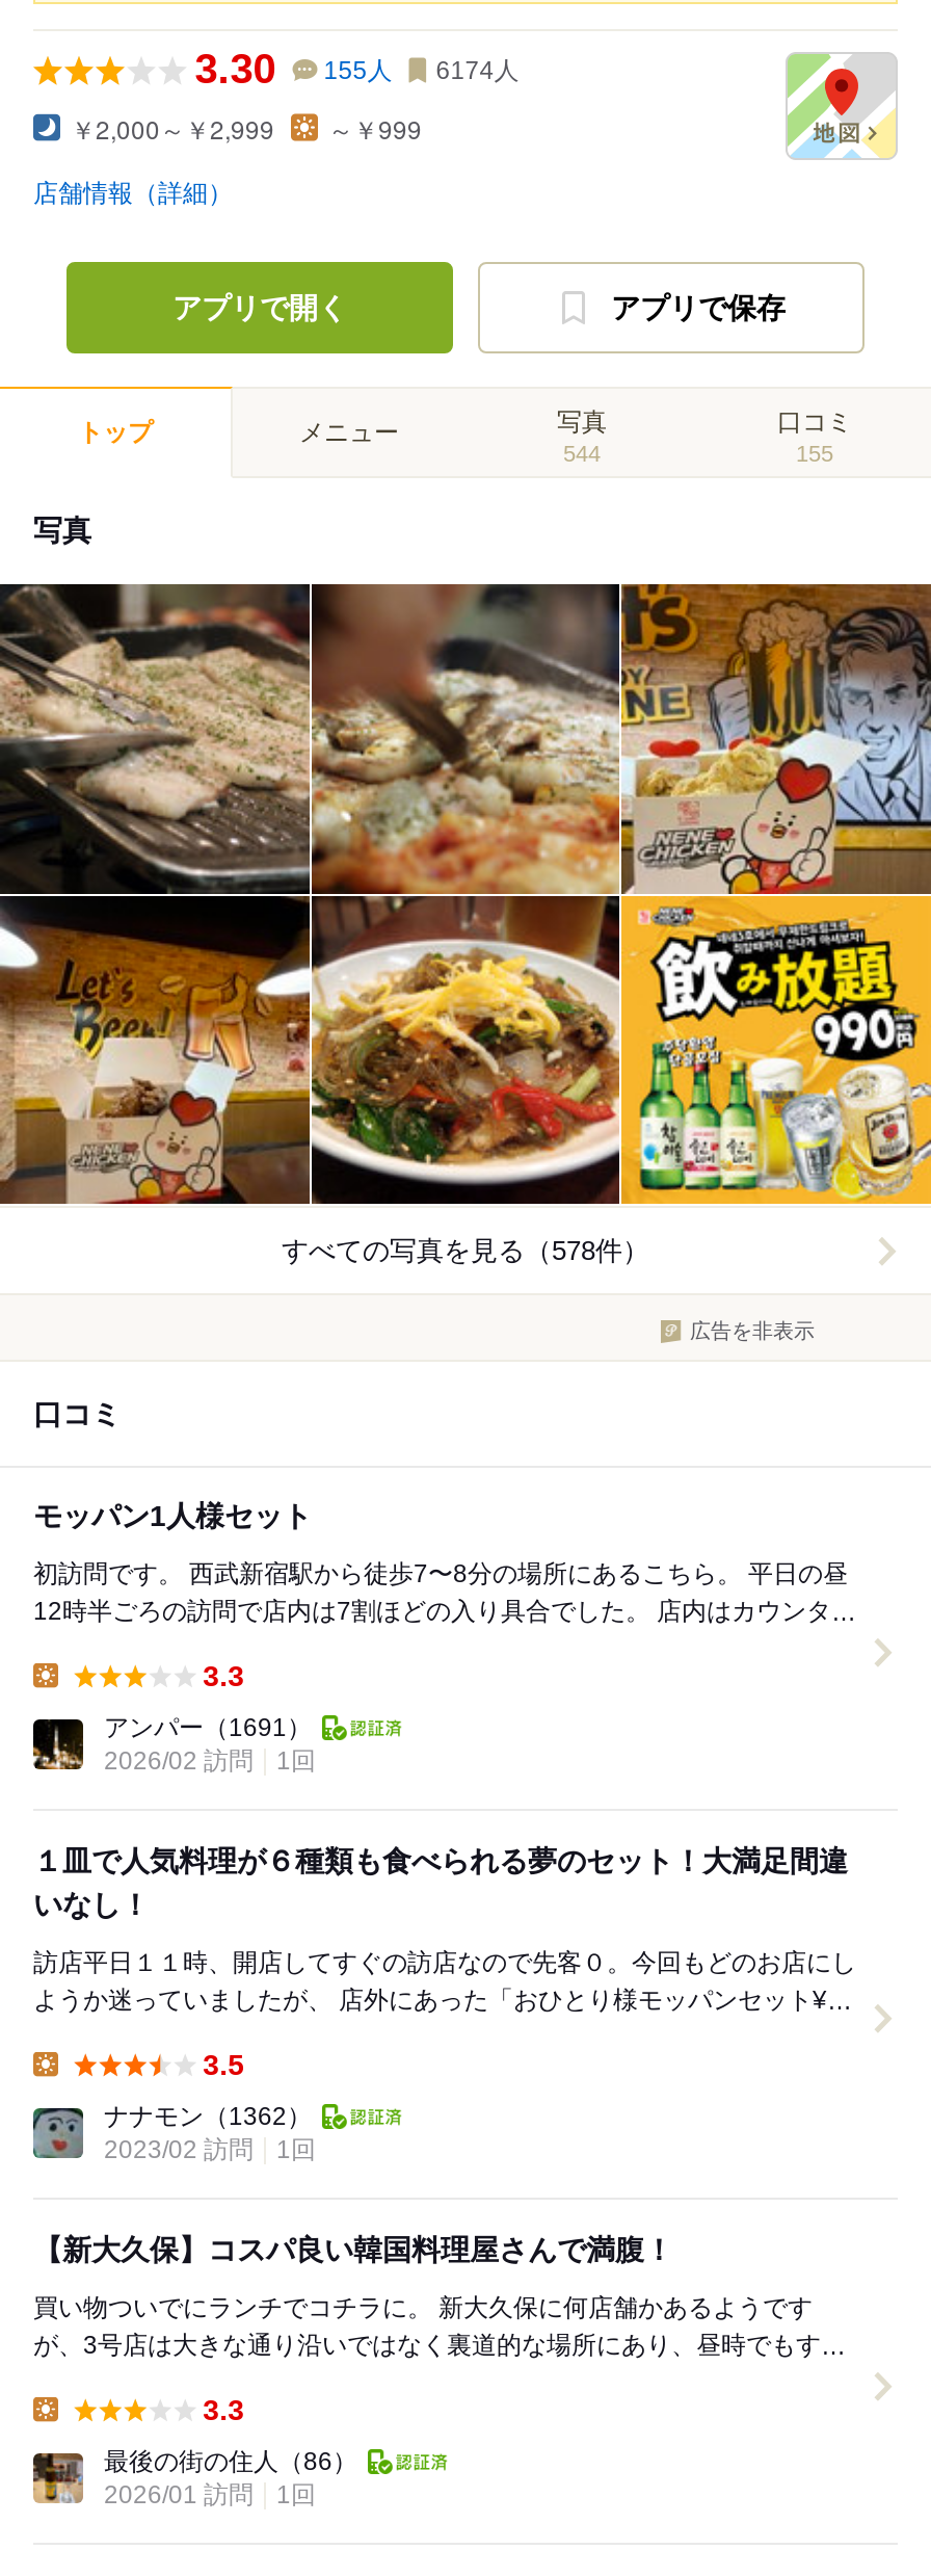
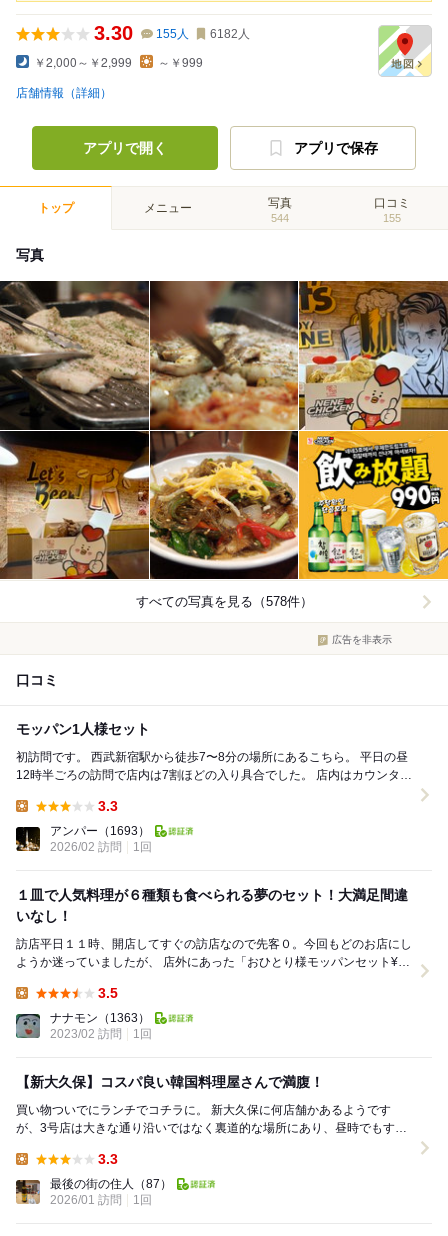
- 3.30 155人 6174人
+ 3.30 155人 6182人

- アンパー（1691）
+ アンパー（1693）

- ナナモン（1362）
+ ナナモン（1363）

- 最後の街の住人（86）
+ 最後の街の住人（87）
